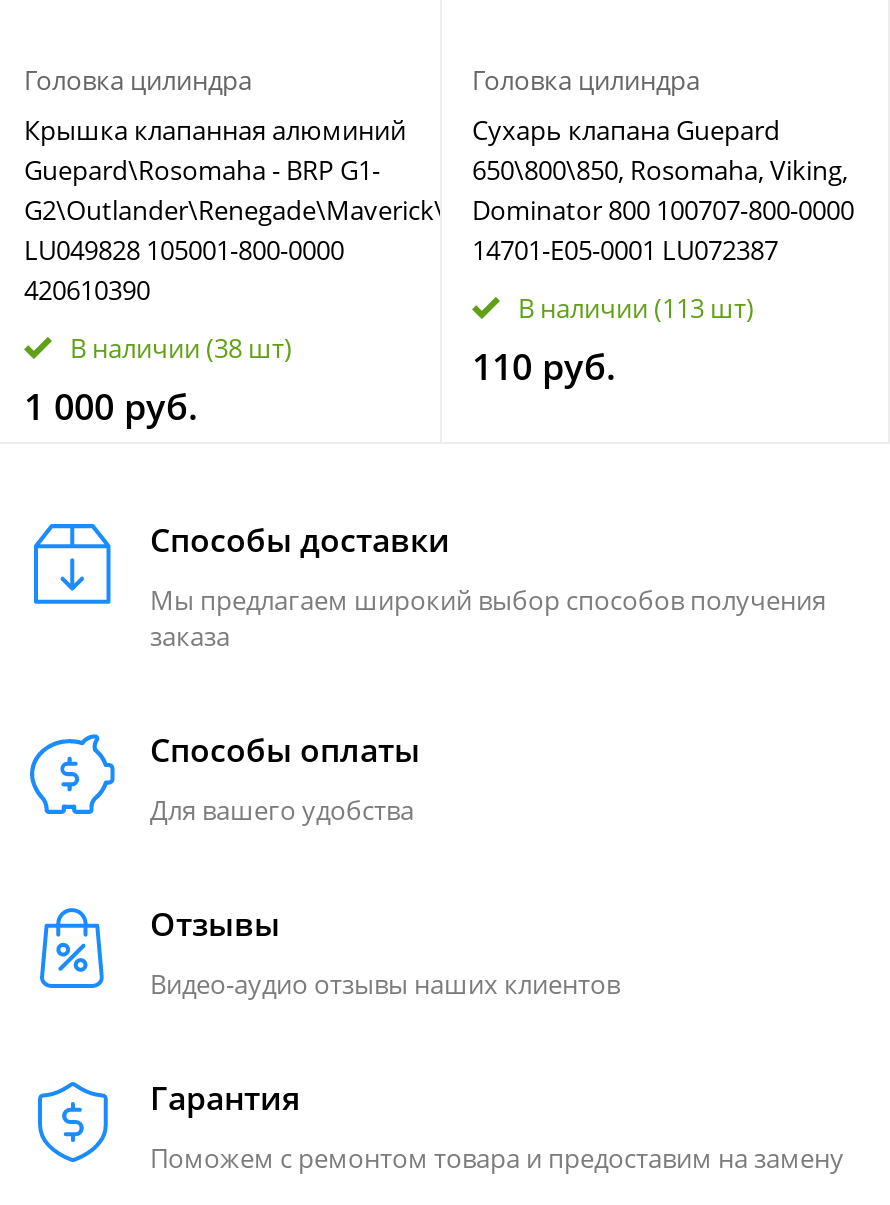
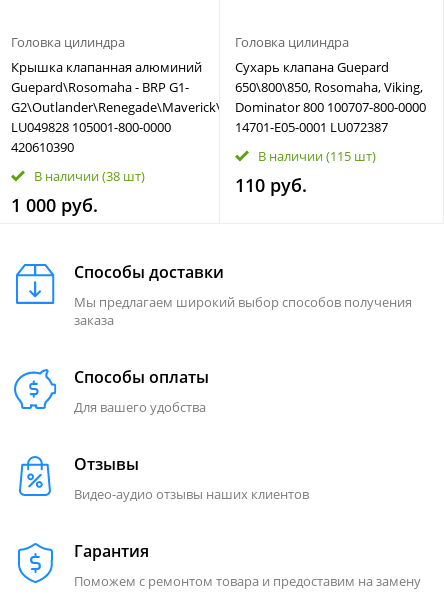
- В наличии (113 шт)
+ В наличии (115 шт)
